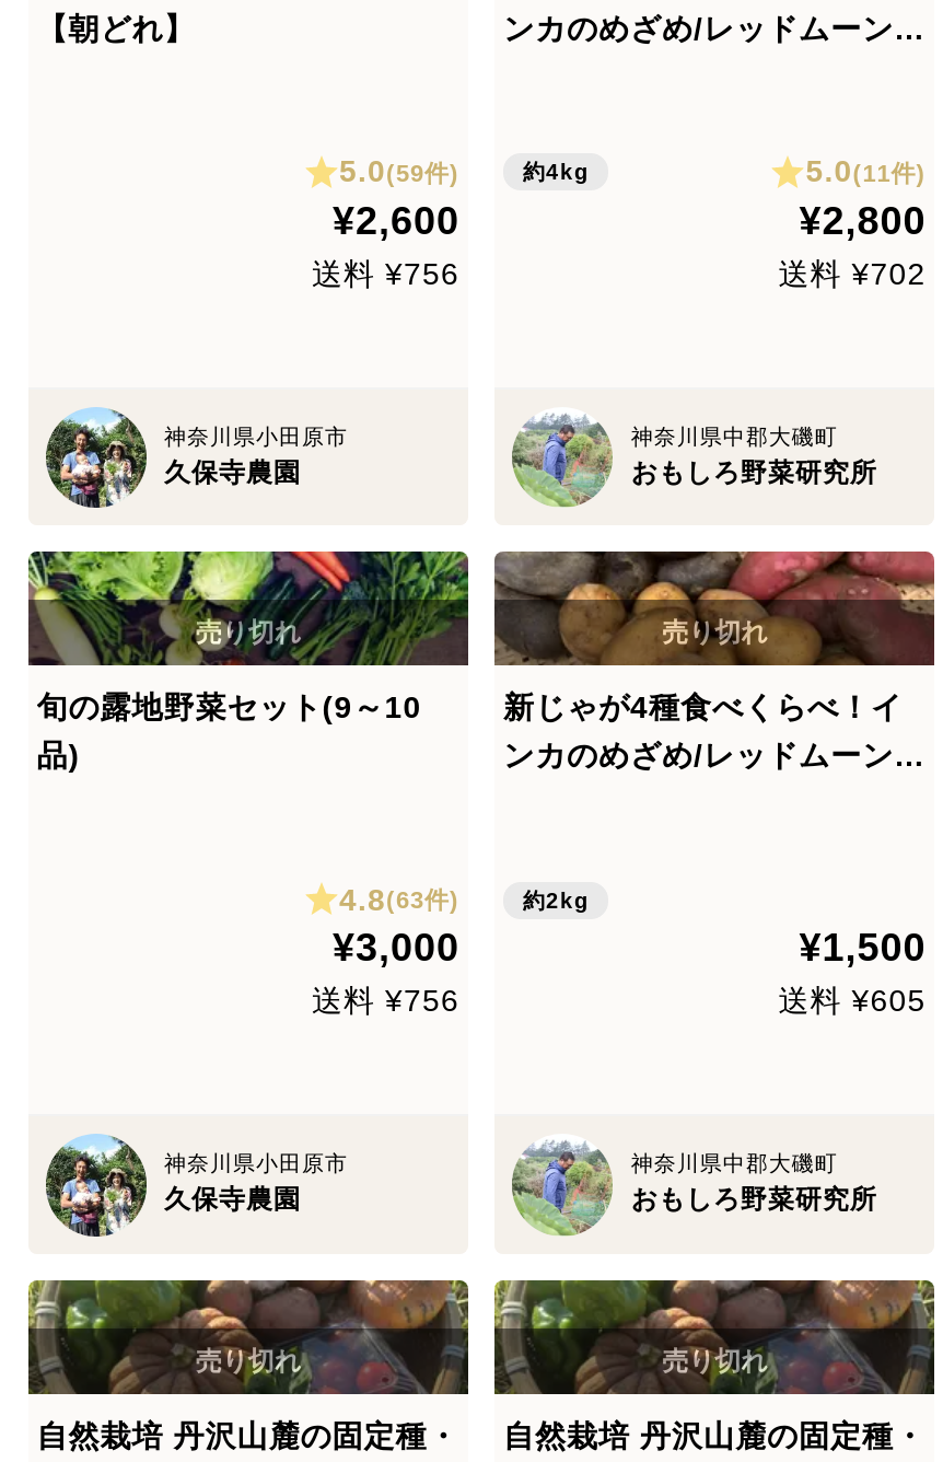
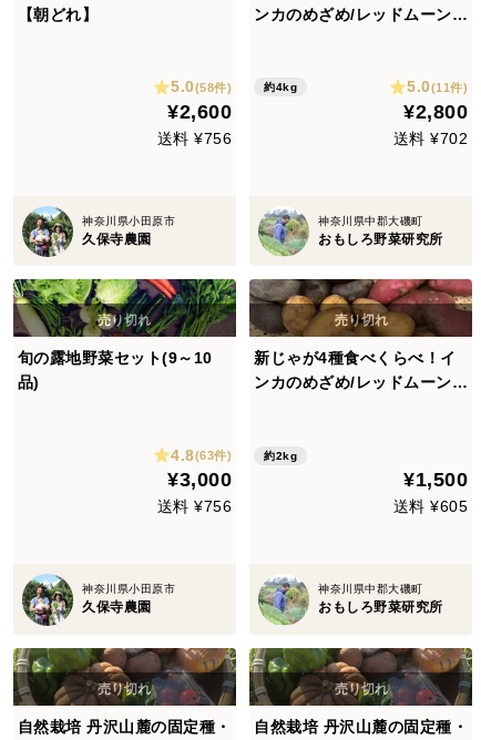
- 5.0(59件)
+ 5.0(58件)
